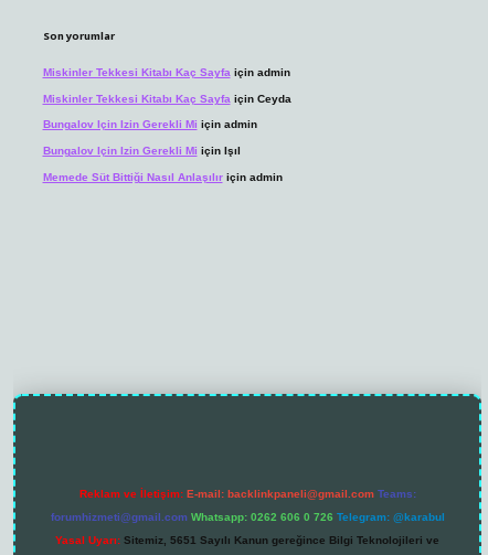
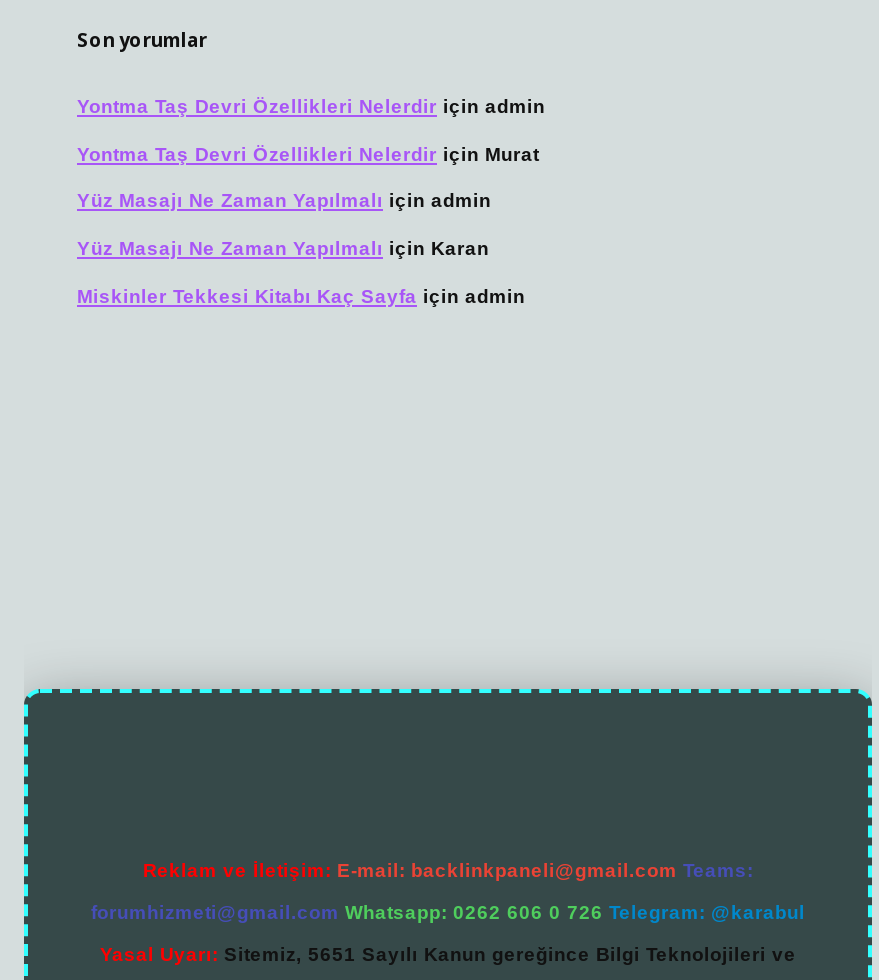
+ Yontma Taş Devri Özellikleri Nelerdir için admin
+ Yontma Taş Devri Özellikleri Nelerdir için Murat
+ Yüz Masajı Ne Zaman Yapılmalı için admin
+ Yüz Masajı Ne Zaman Yapılmalı için Karan

moved down: Miskinler Tekkesi Kitabı Kaç Sayfa için admin

- Miskinler Tekkesi Kitabı Kaç Sayfa için Ceyda
- Bungalov Için Izin Gerekli Mi için admin
- Bungalov Için Izin Gerekli Mi için Işıl
- Memede Süt Bittiği Nasıl Anlaşılır için admin
